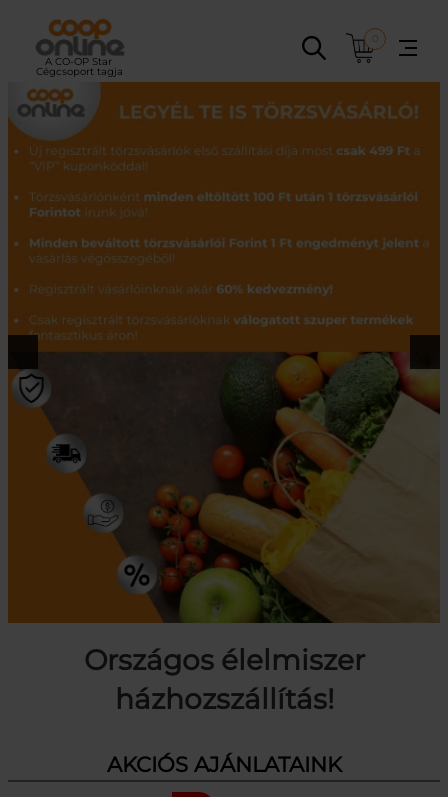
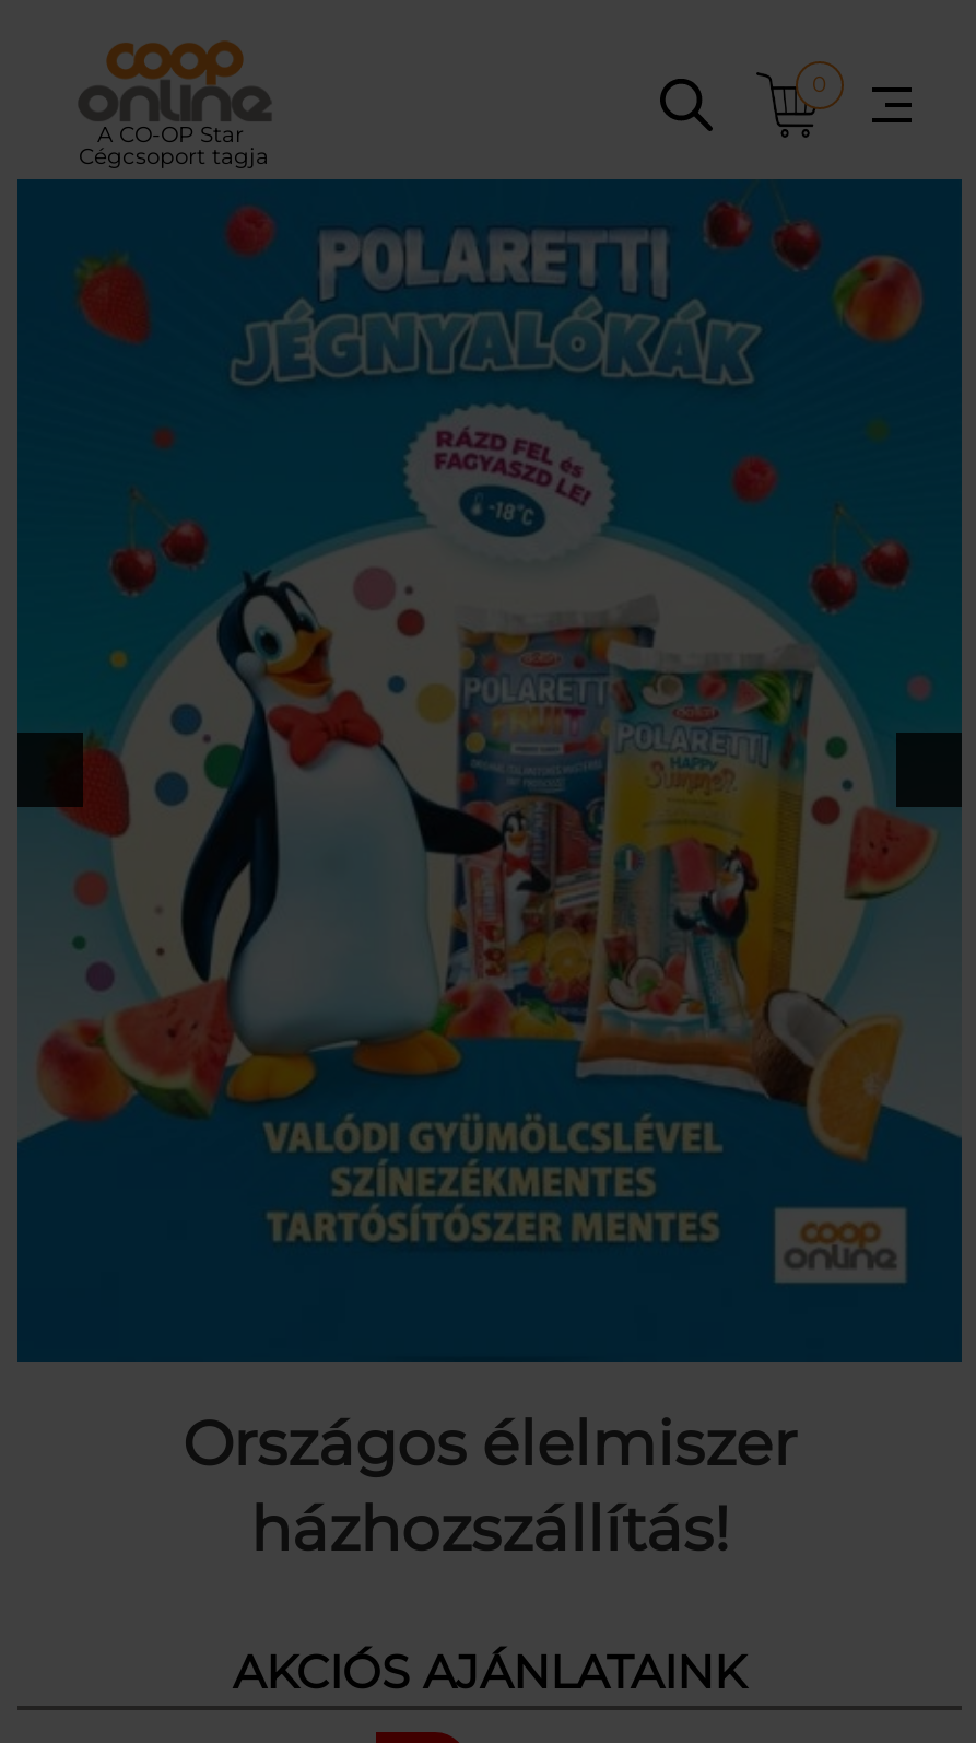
- [image]
+ [image]
